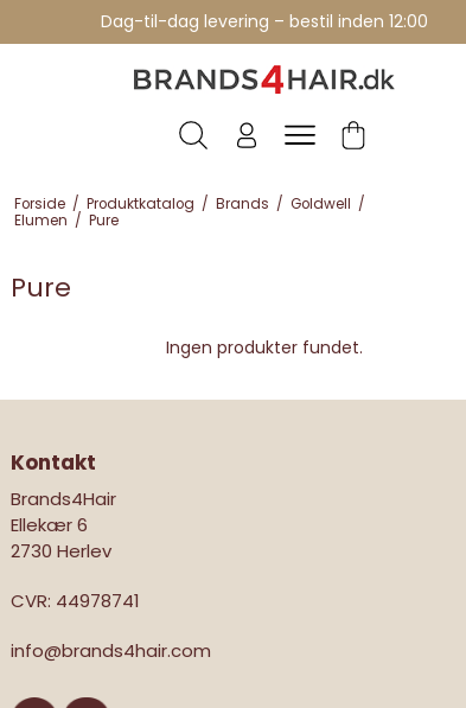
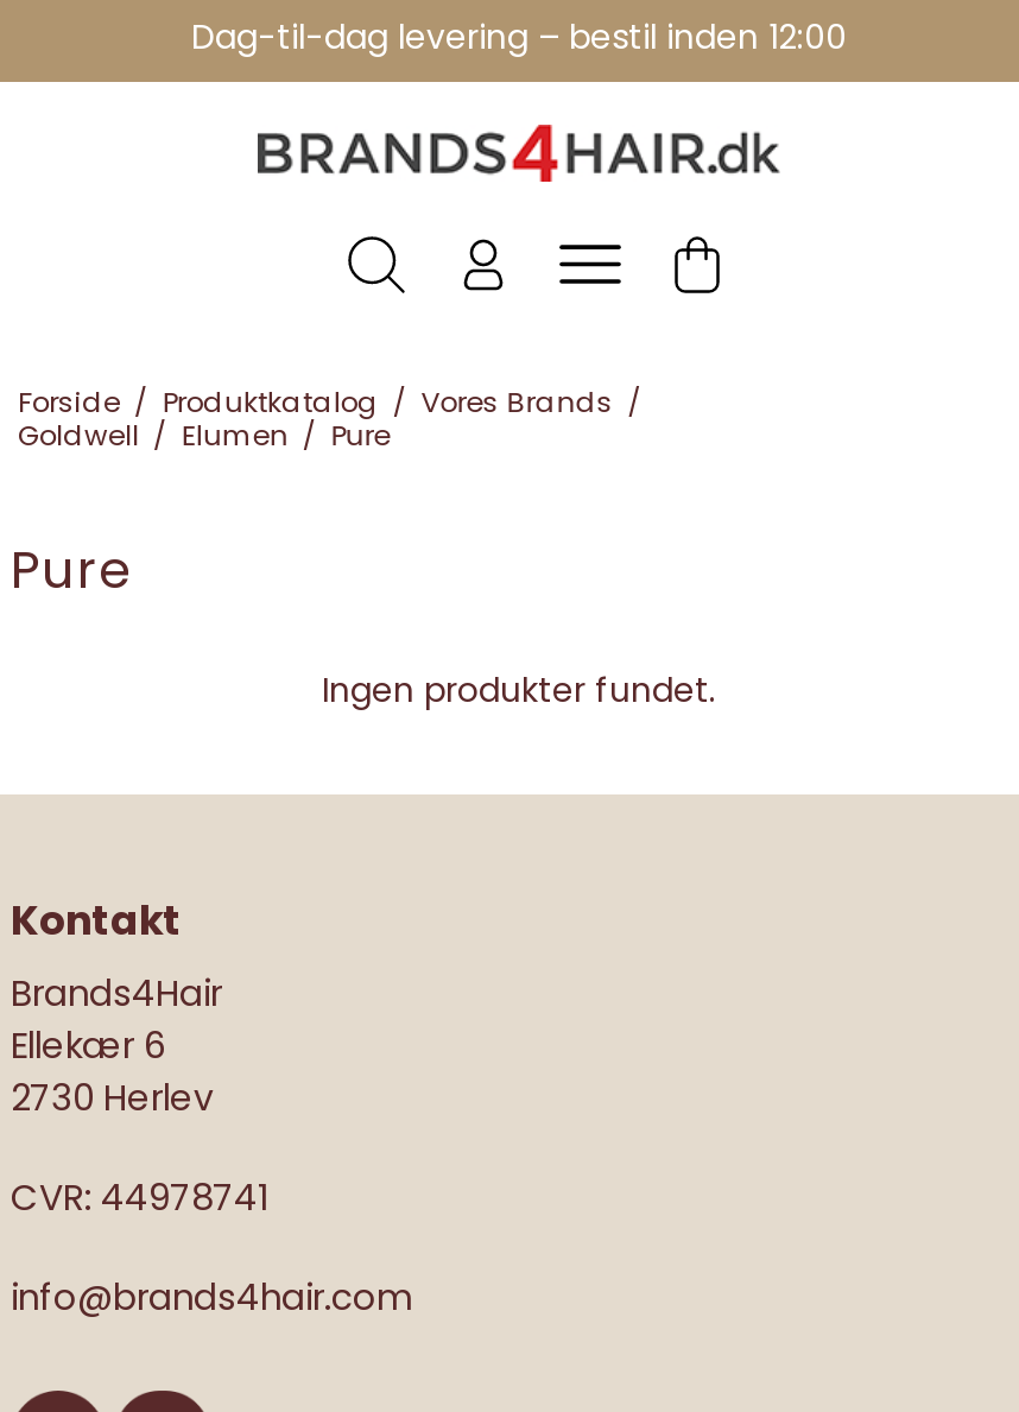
- Forside / Produktkatalog / Brands / Goldwell /
- Elumen / Pure
+ Forside / Produktkatalog / Vores Brands /
+ Goldwell / Elumen / Pure
